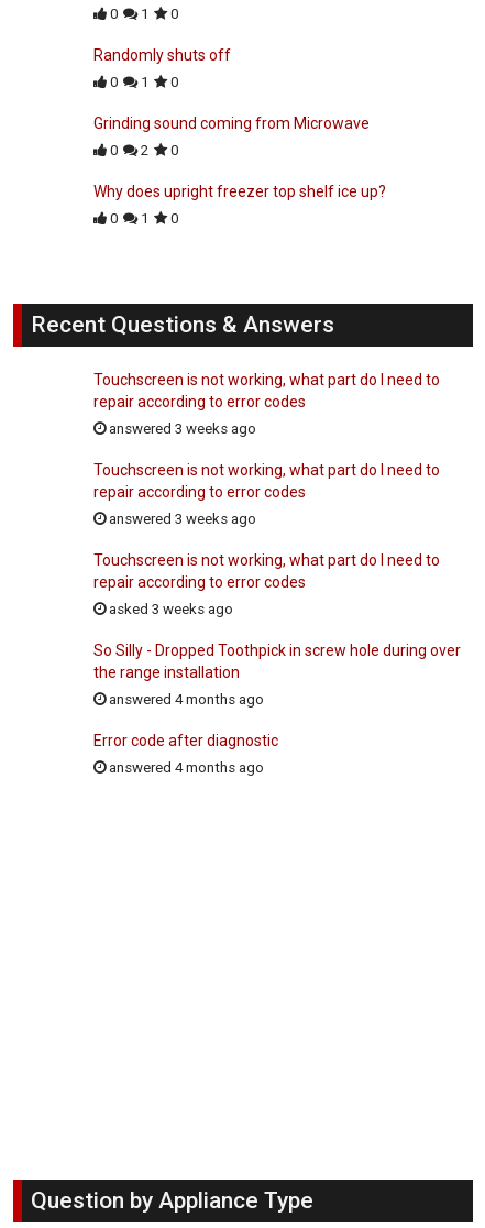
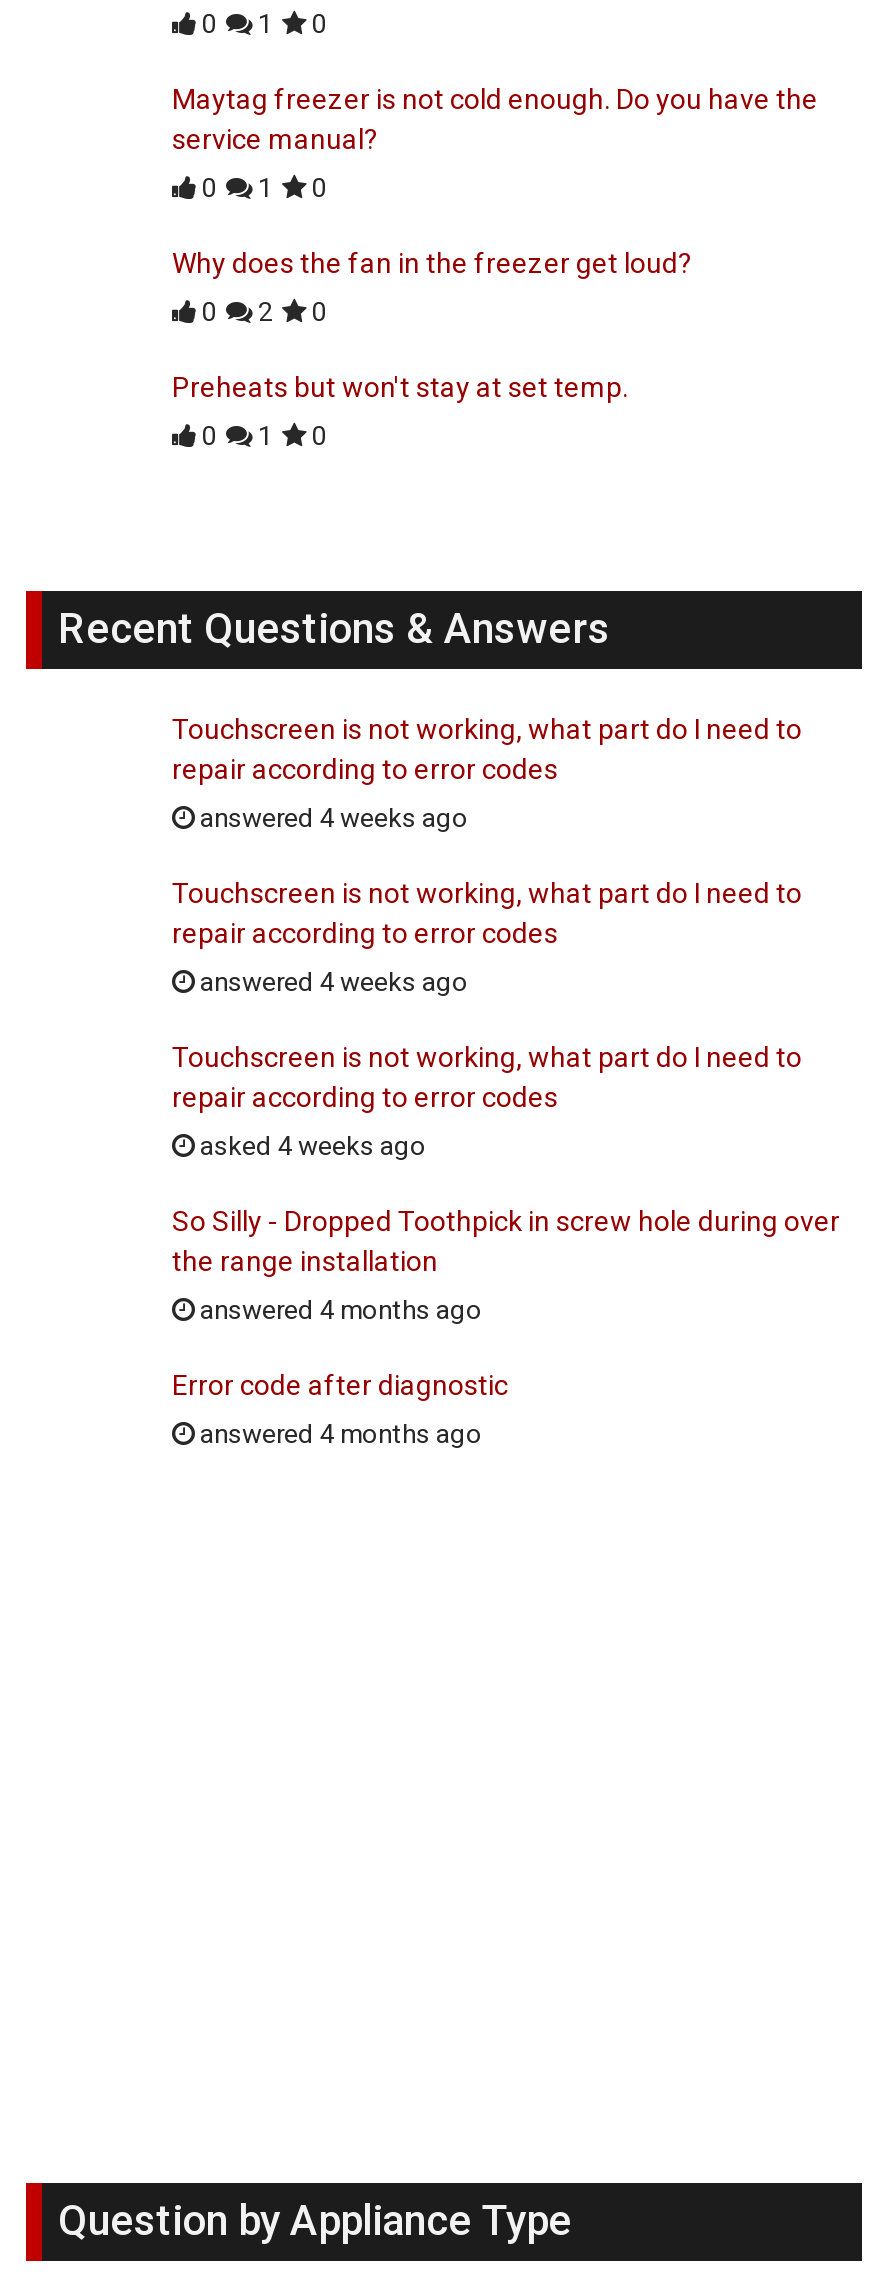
- Randomly shuts off
+ Maytag freezer is not cold enough. Do you have the
+ service manual?

- Grinding sound coming from Microwave
+ Why does the fan in the freezer get loud?

- Why does upright freezer top shelf ice up?
+ Preheats but won't stay at set temp.

- answered 3 weeks ago
+ answered 4 weeks ago

- answered 3 weeks ago
+ answered 4 weeks ago

- asked 3 weeks ago
+ asked 4 weeks ago
